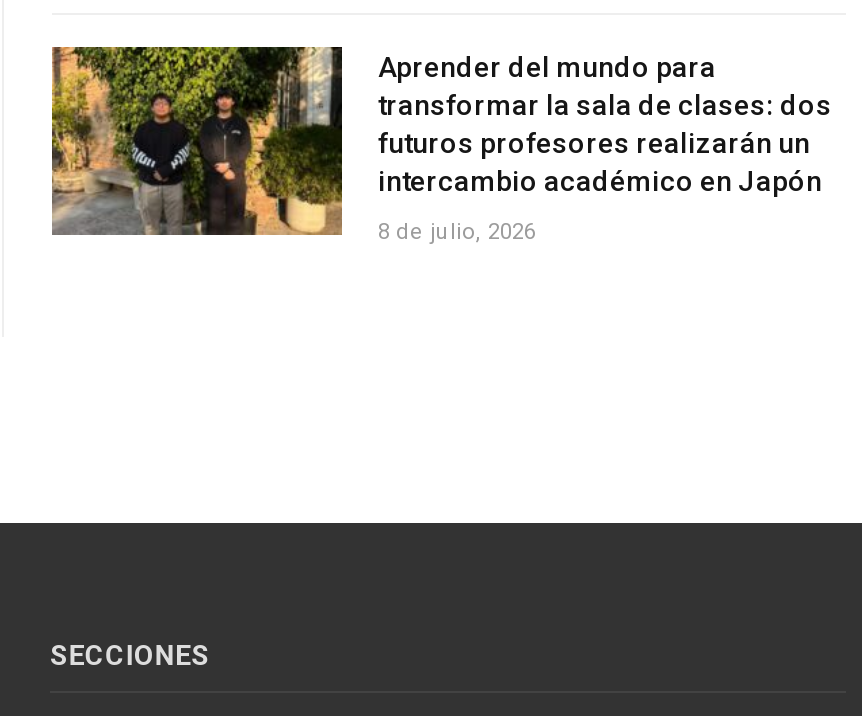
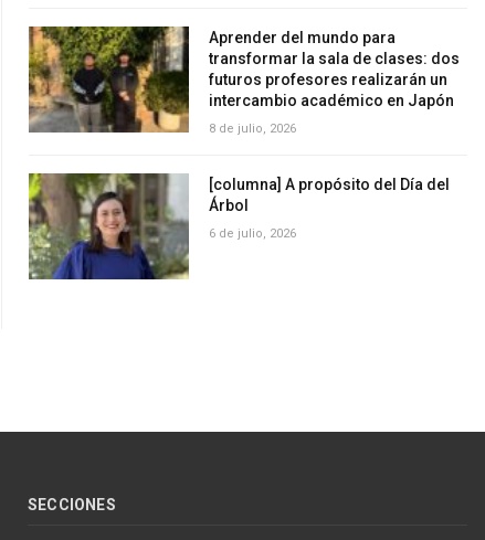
+ [image]
+ [columna] A propósito del Día del
+ Árbol
+ 6 de julio, 2026
